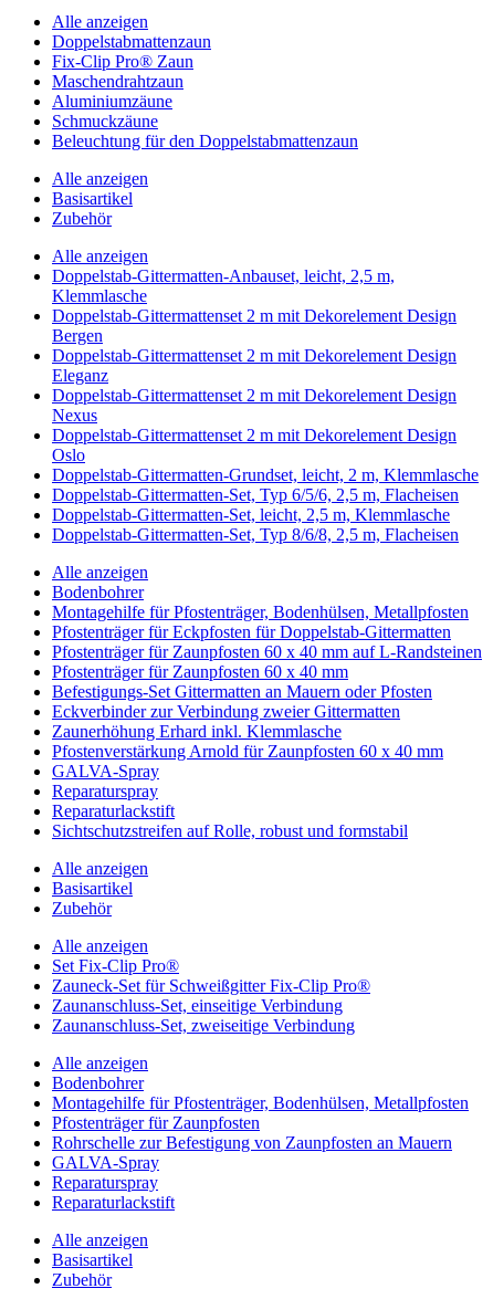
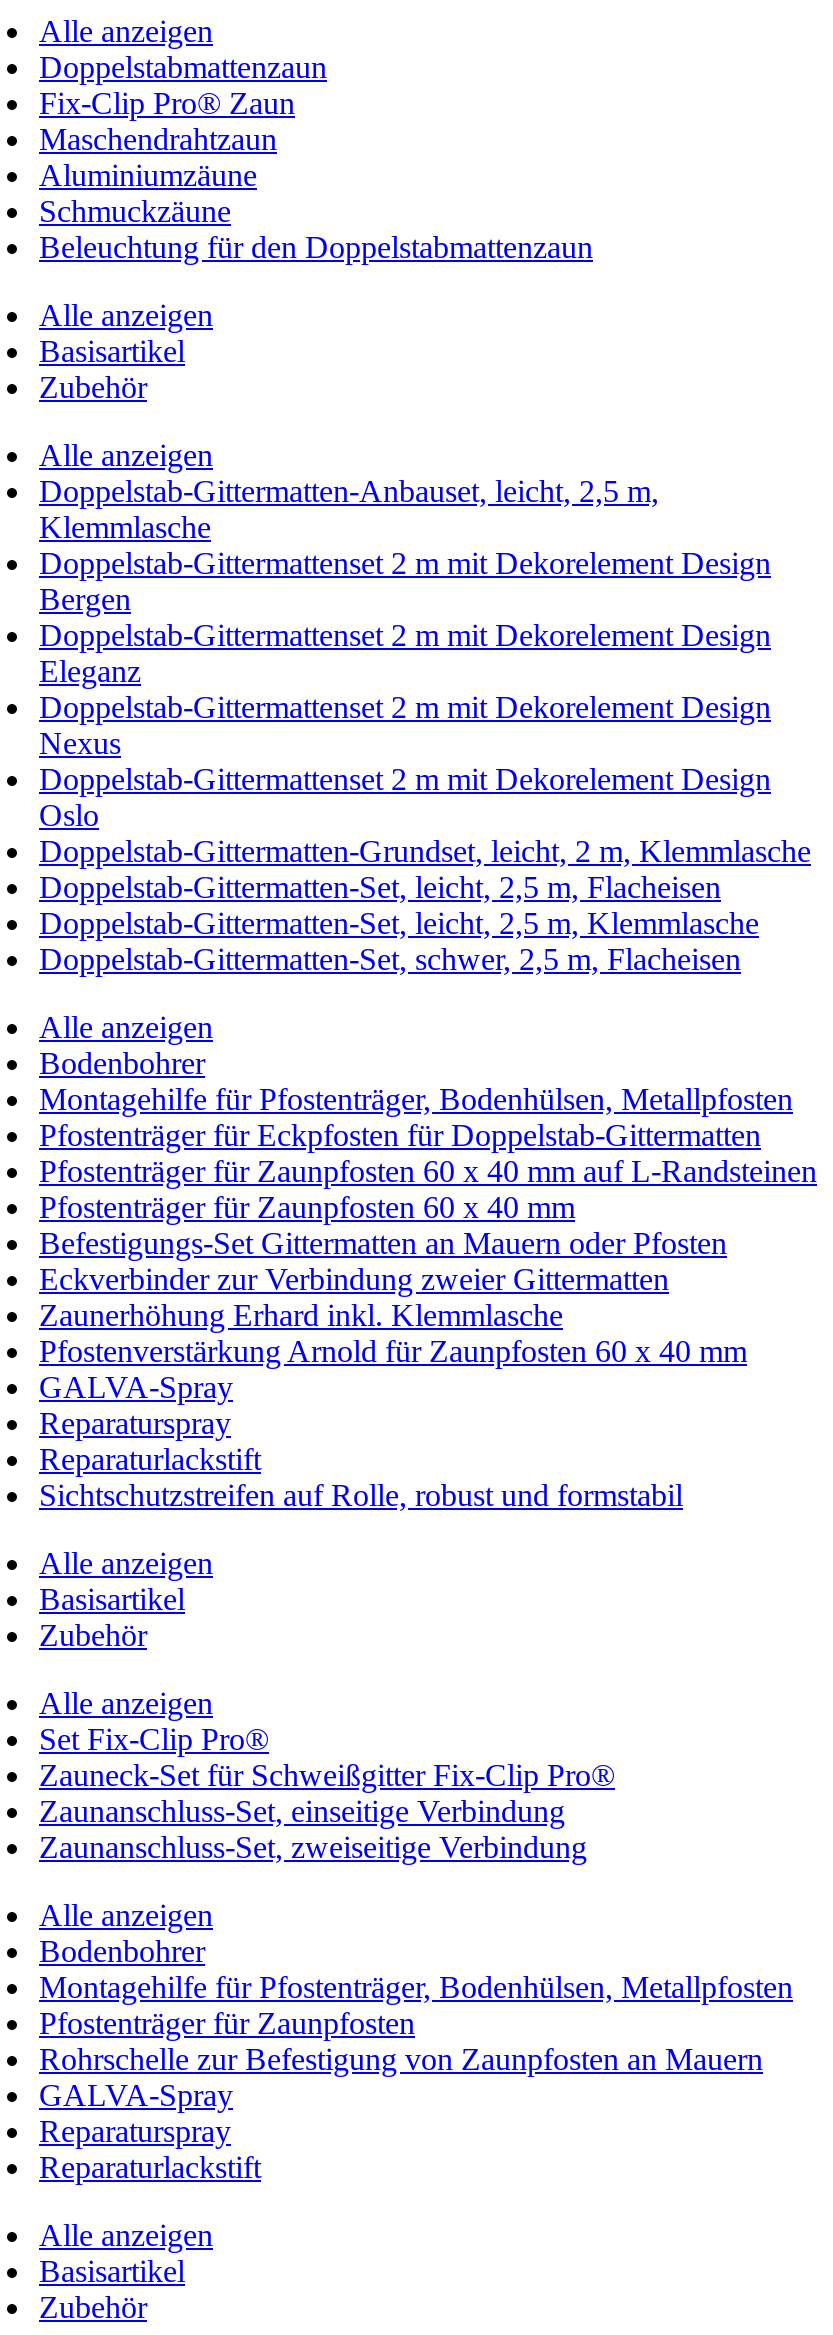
- Doppelstab-Gittermatten-Set, Typ 6/5/6, 2,5 m, Flacheisen
+ Doppelstab-Gittermatten-Set, leicht, 2,5 m, Flacheisen

- Doppelstab-Gittermatten-Set, Typ 8/6/8, 2,5 m, Flacheisen
+ Doppelstab-Gittermatten-Set, schwer, 2,5 m, Flacheisen
